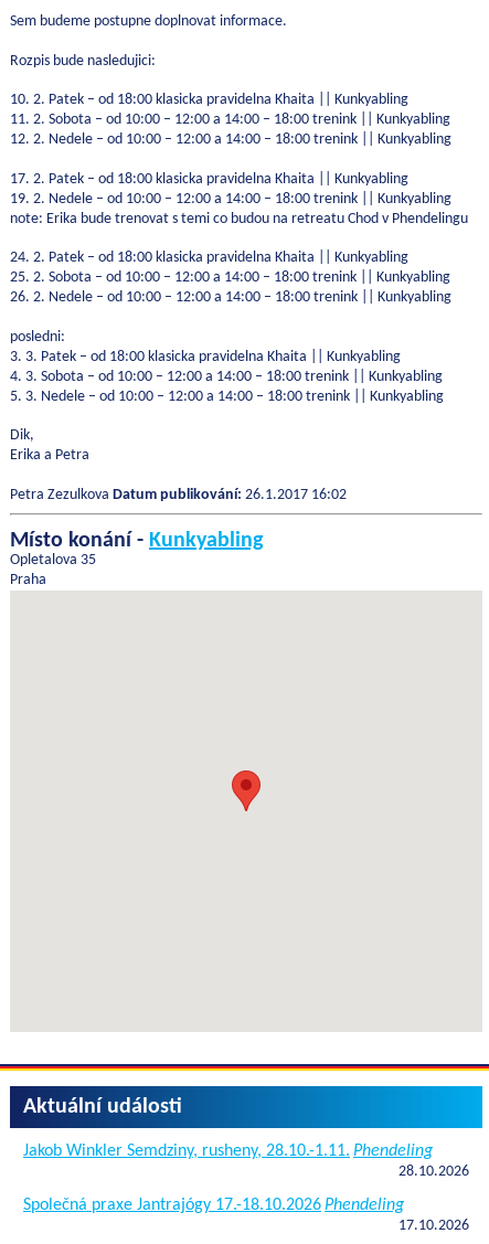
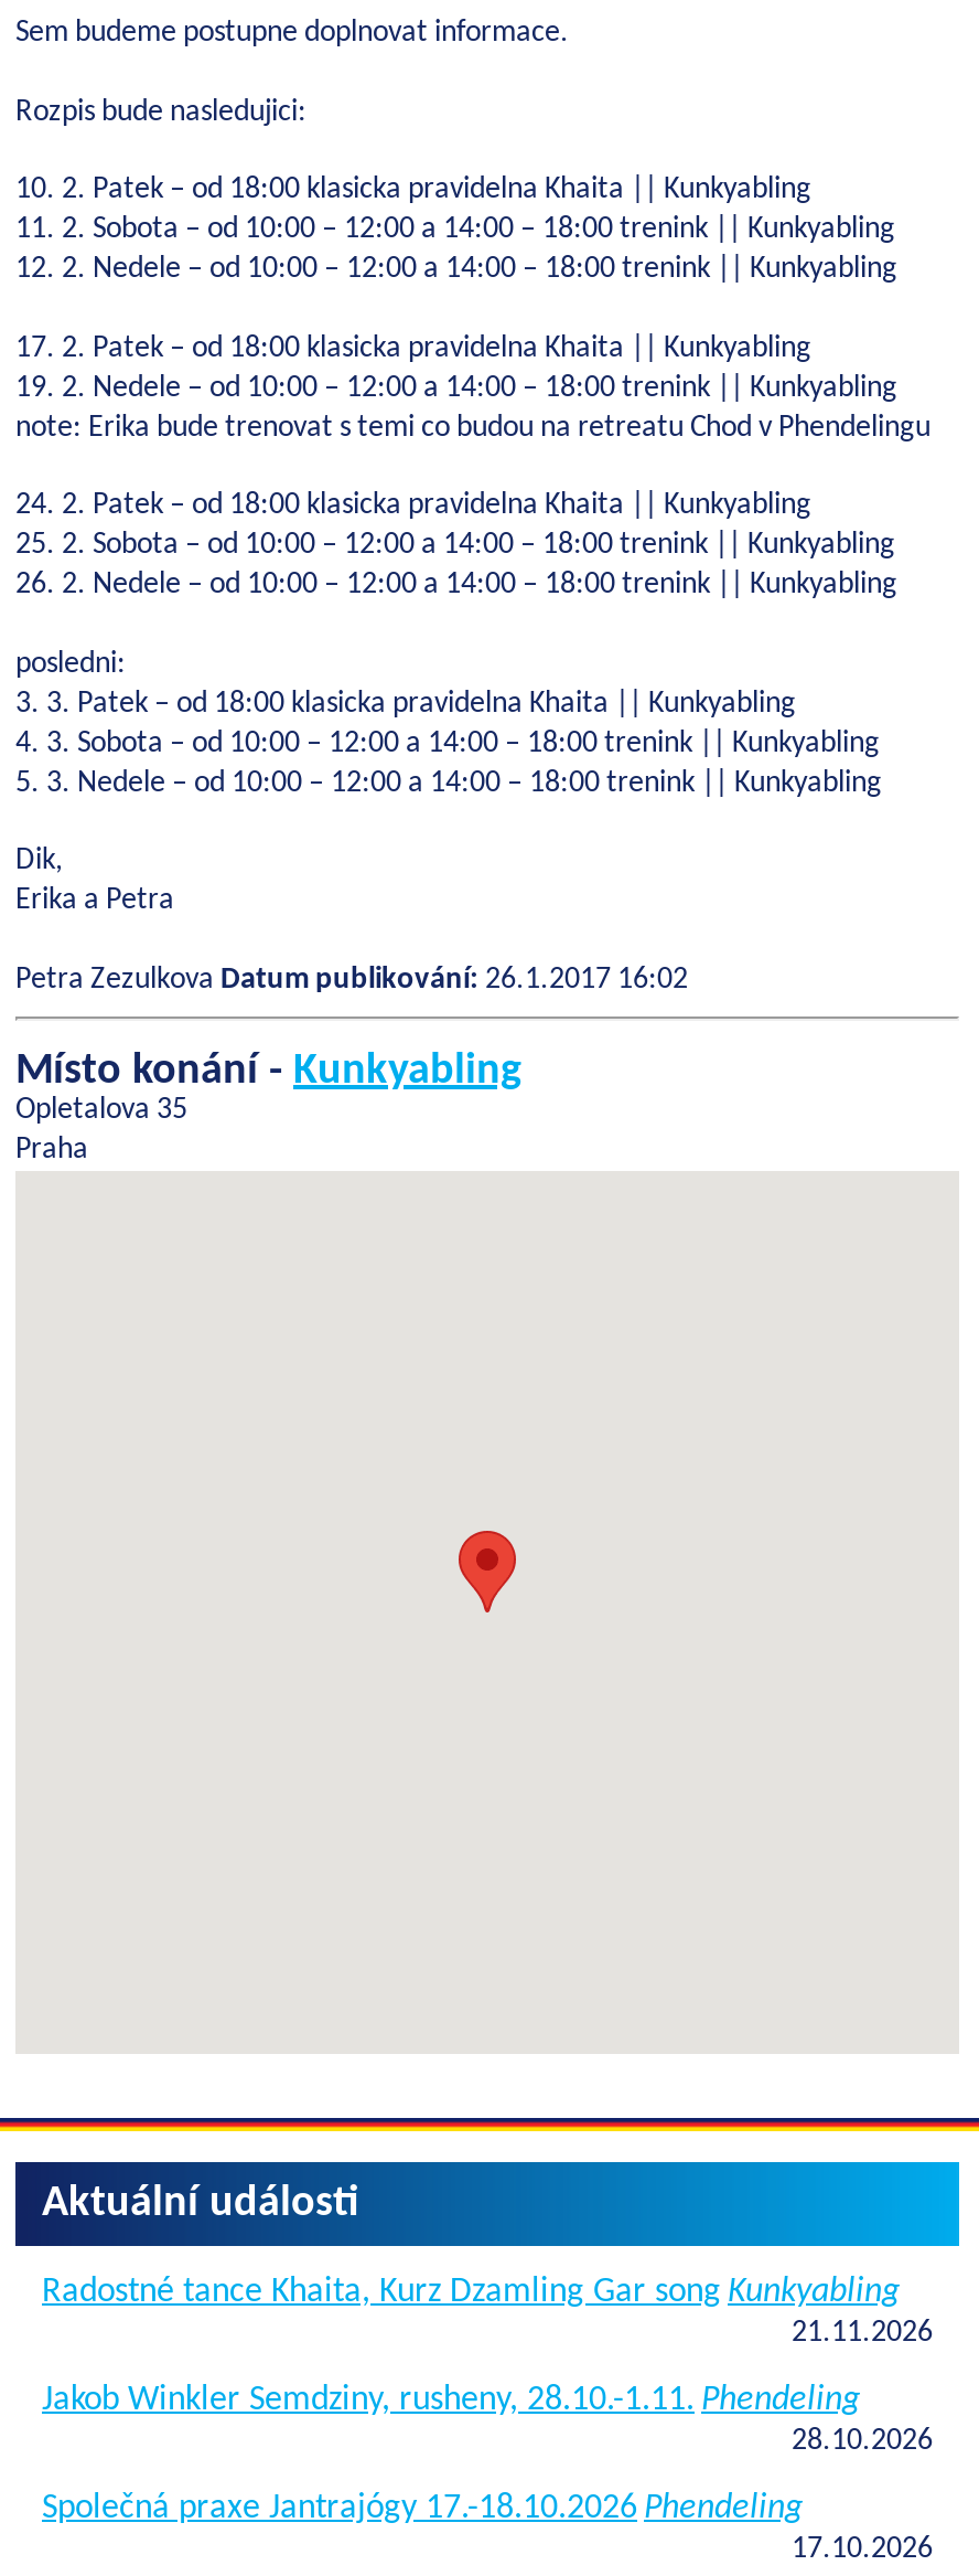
+ Radostné tance Khaita, Kurz Dzamling Gar song Kunkyabling
+ 21.11.2026
